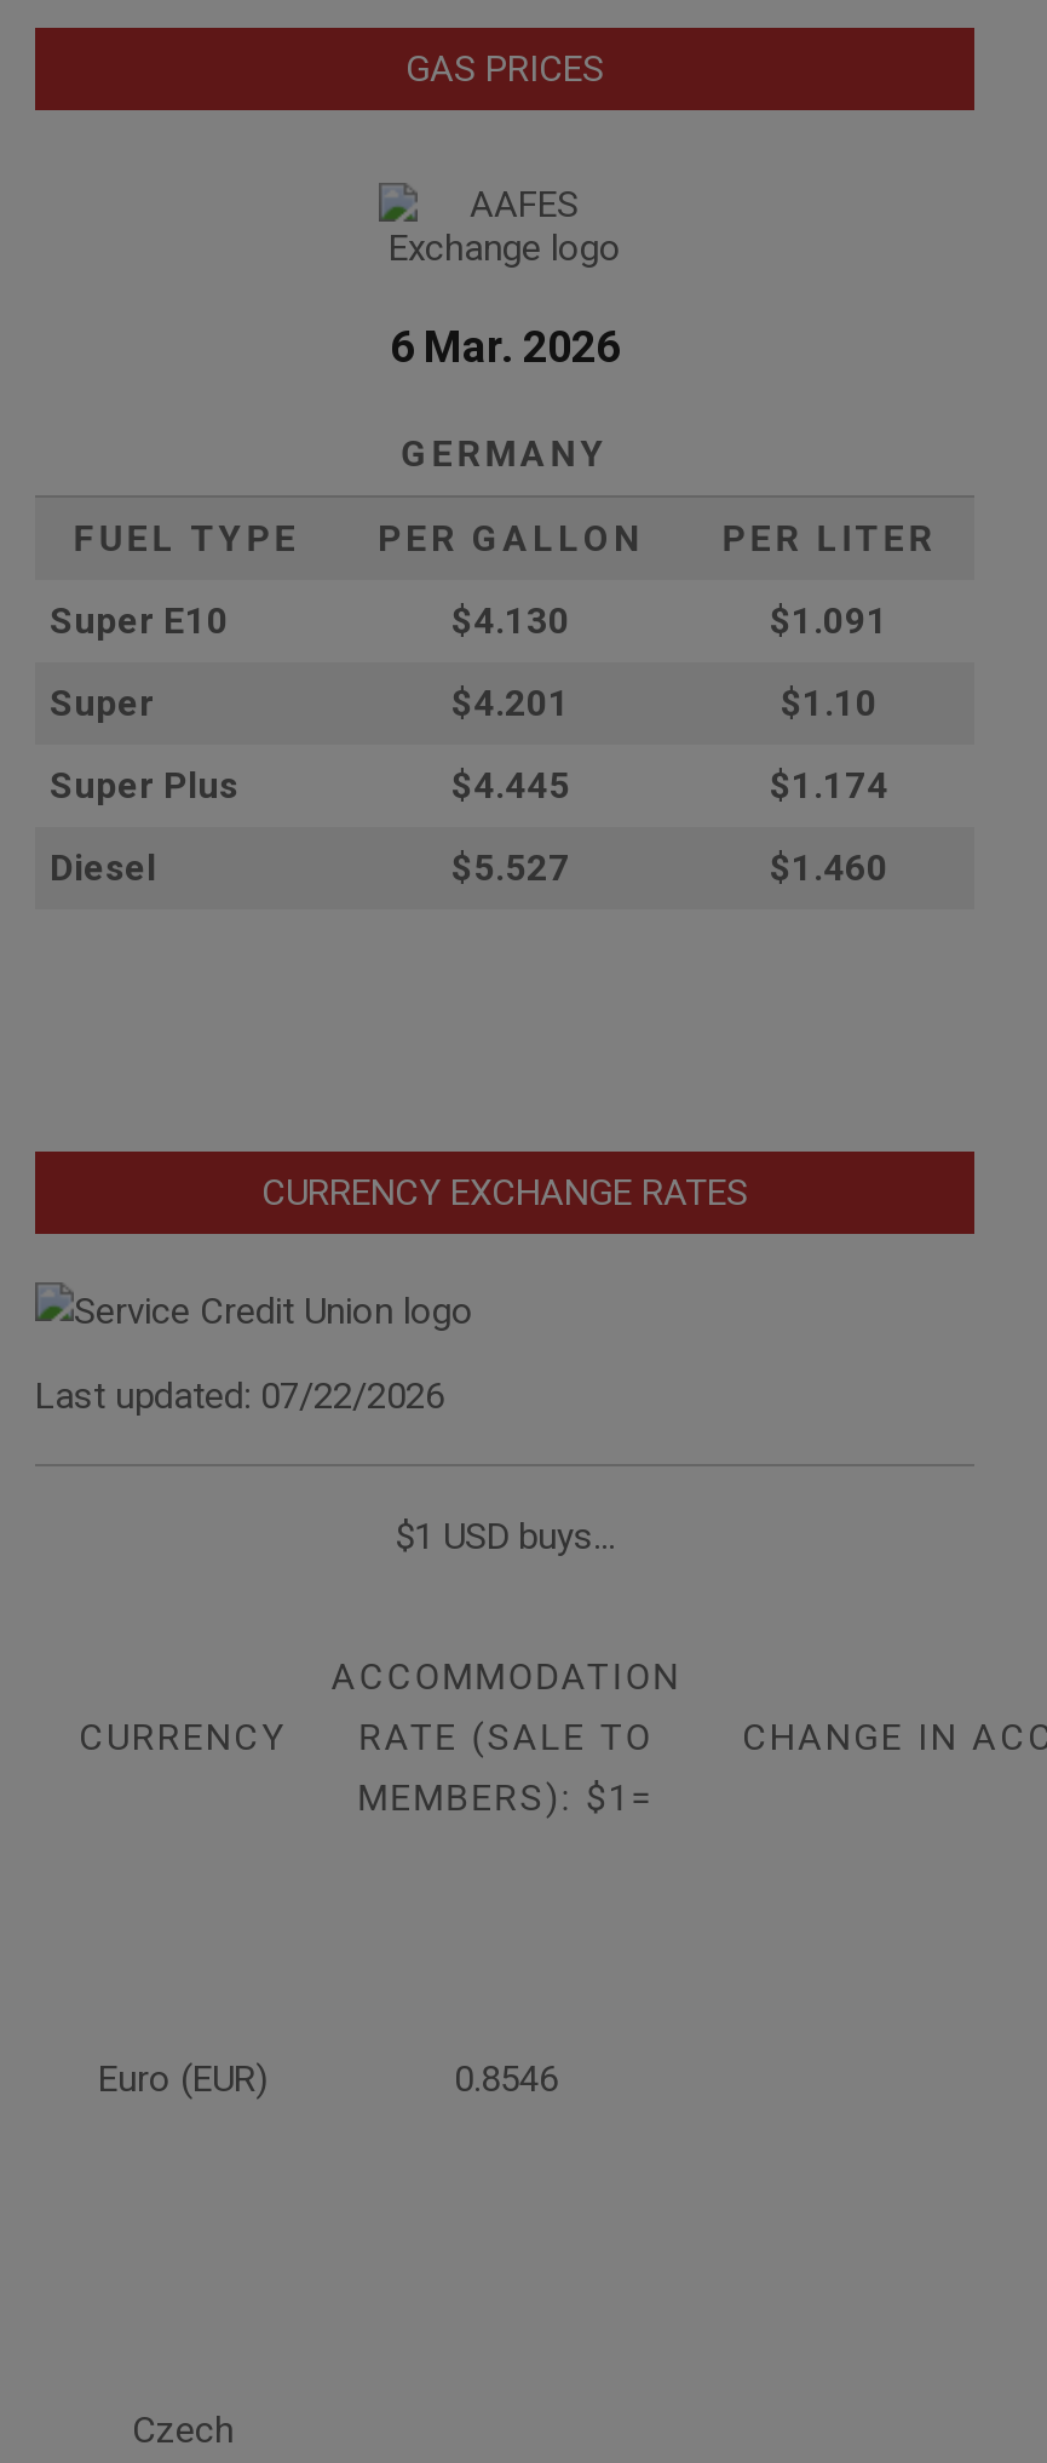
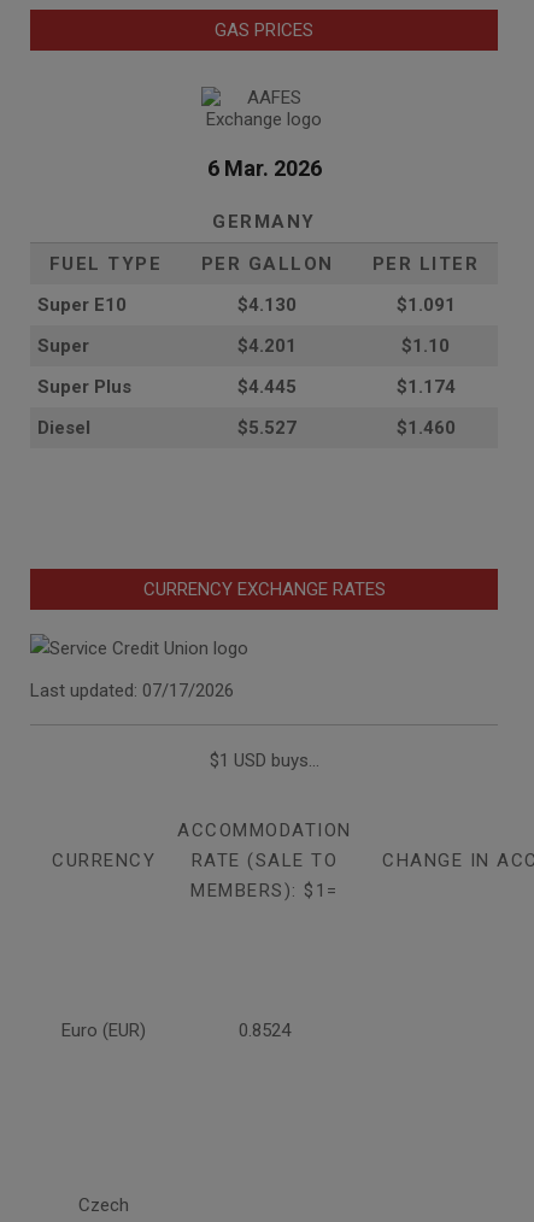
- Last updated: 07/22/2026
+ Last updated: 07/17/2026

- 0.8546
+ 0.8524
